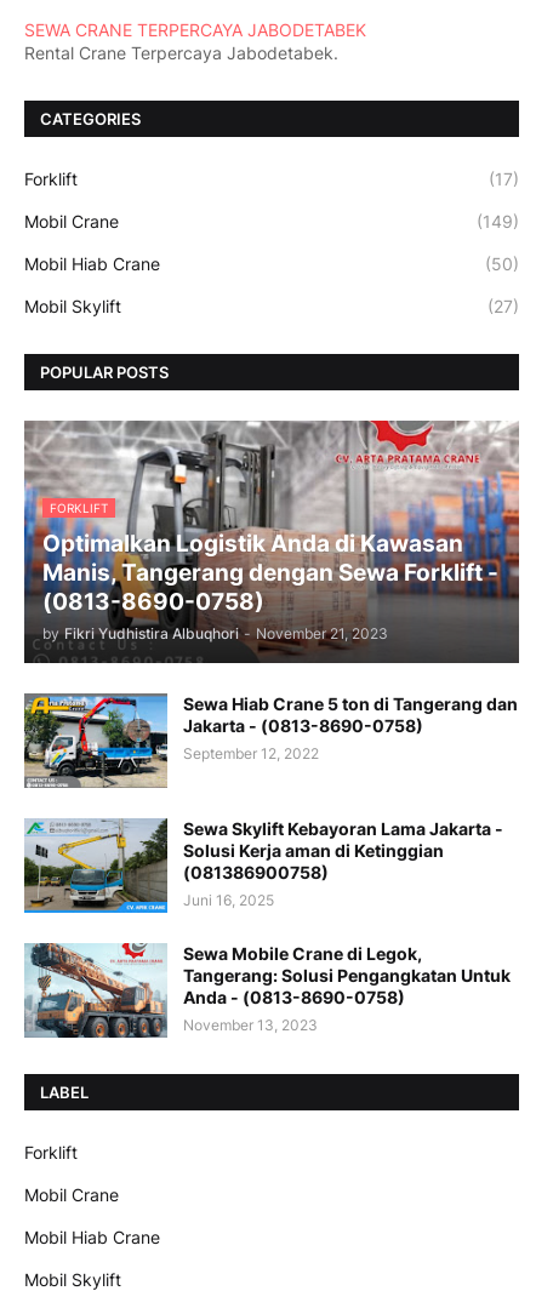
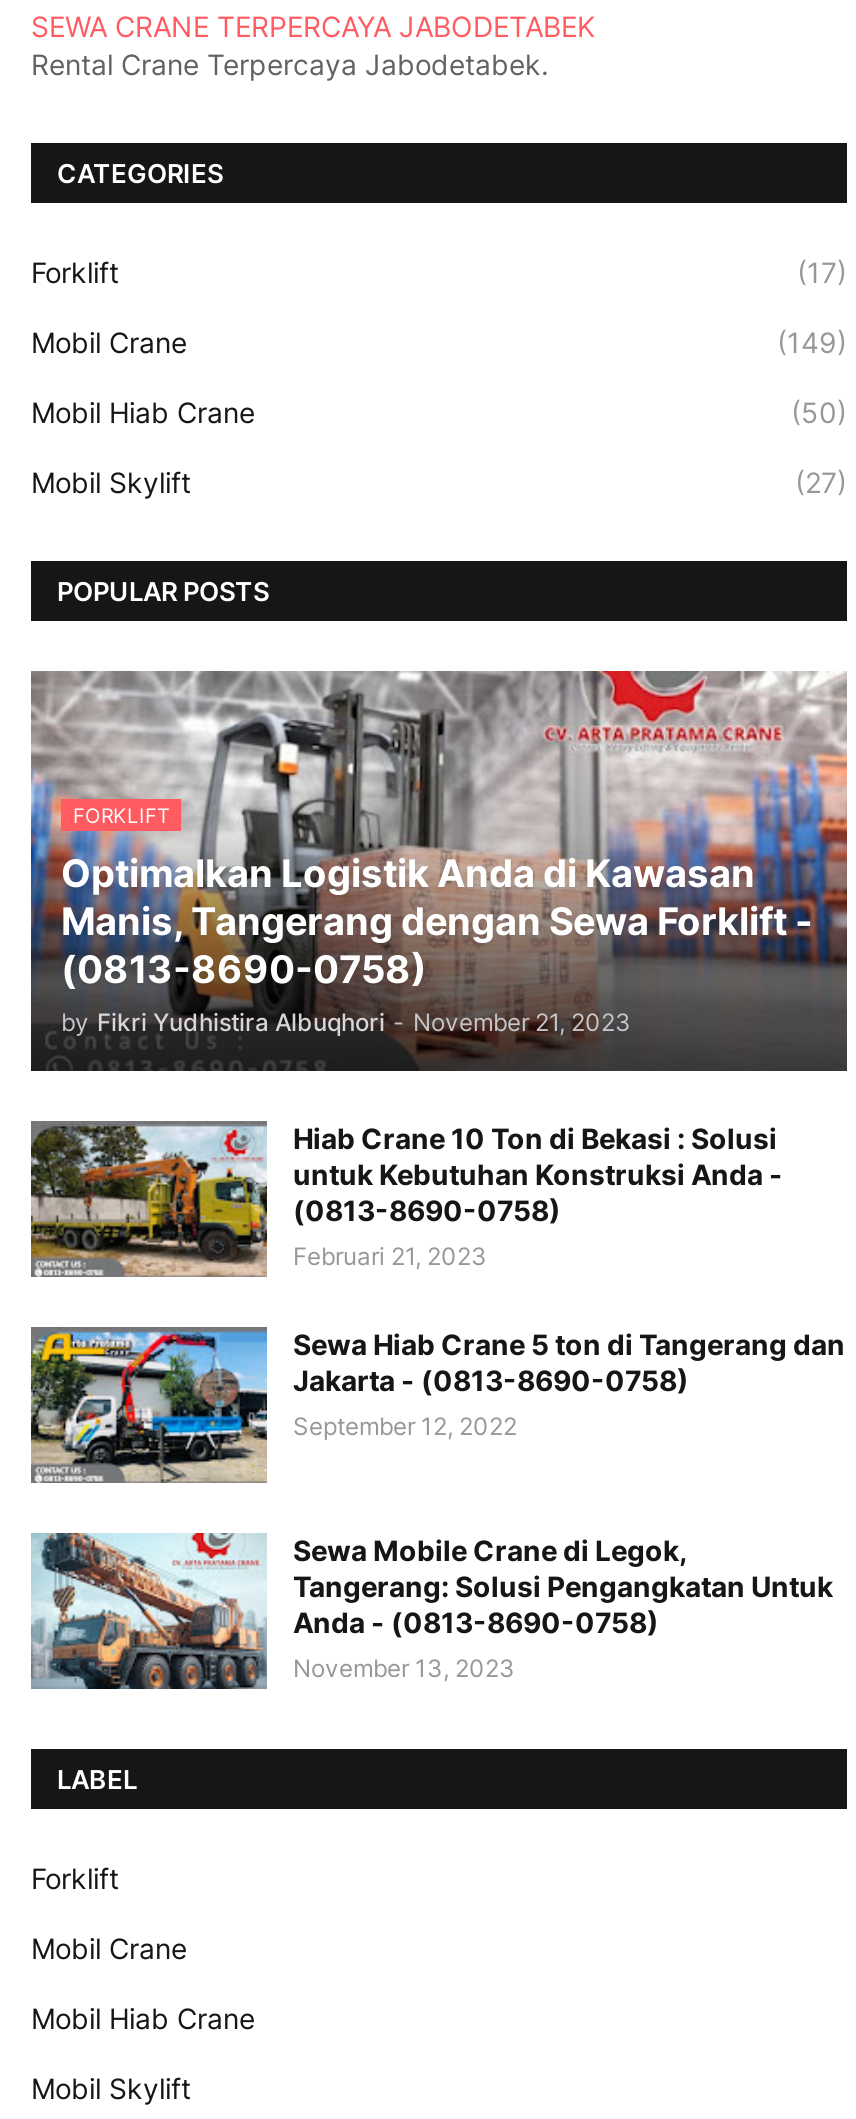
+ [image]
+ Hiab Crane 10 Ton di Bekasi : Solusi
+ untuk Kebutuhan Konstruksi Anda -
+ (0813-8690-0758)
+ Februari 21, 2023

moved down: [image] | Sewa Hiab Crane 5 ton di Tangerang dan | Jakarta - (0813-8690-0758) | September 12, 2022

- [image]
- Sewa Skylift Kebayoran Lama Jakarta -
- Solusi Kerja aman di Ketinggian
- (081386900758)
- Juni 16, 2025
